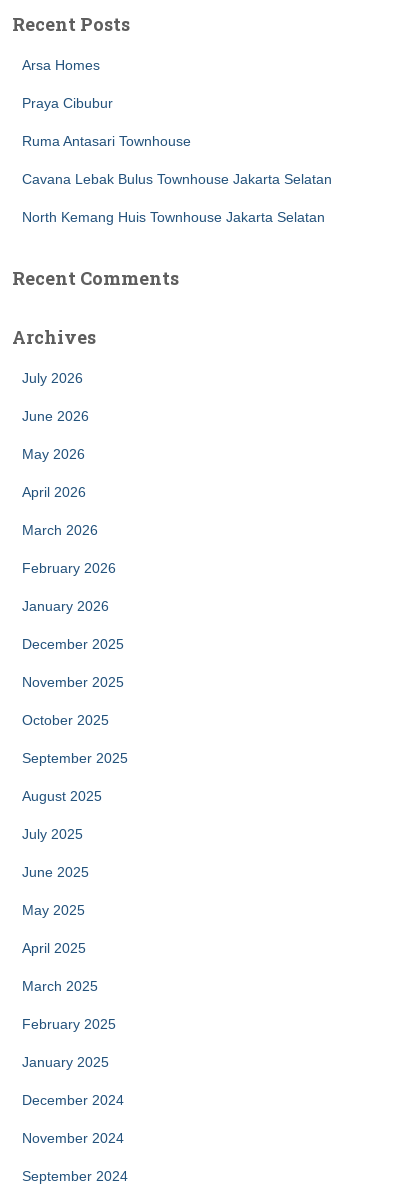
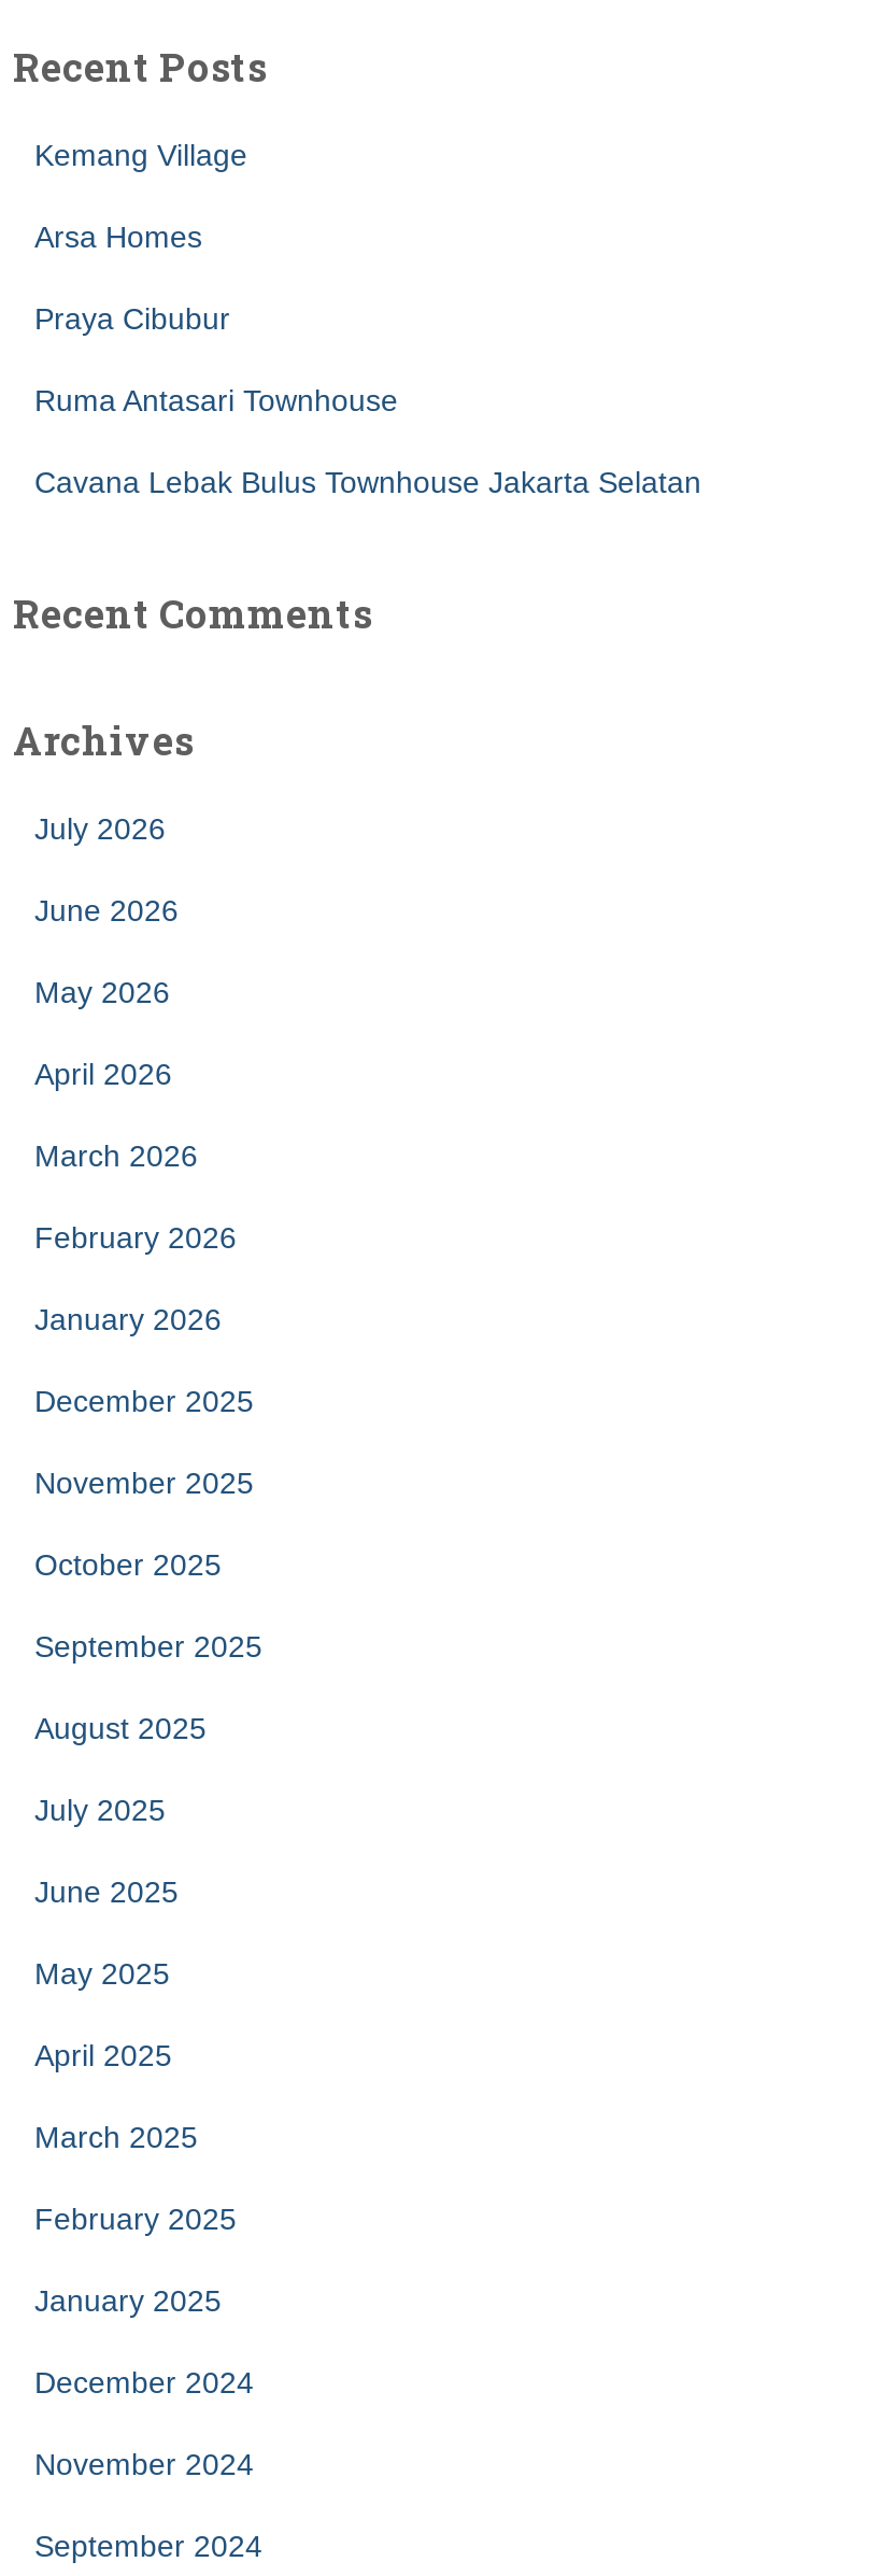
+ Kemang Village

moved down: Arsa Homes | Praya Cibubur | Ruma Antasari Townhouse | Cavana Lebak Bulus Townhouse Jakarta Selatan

- North Kemang Huis Townhouse Jakarta Selatan
